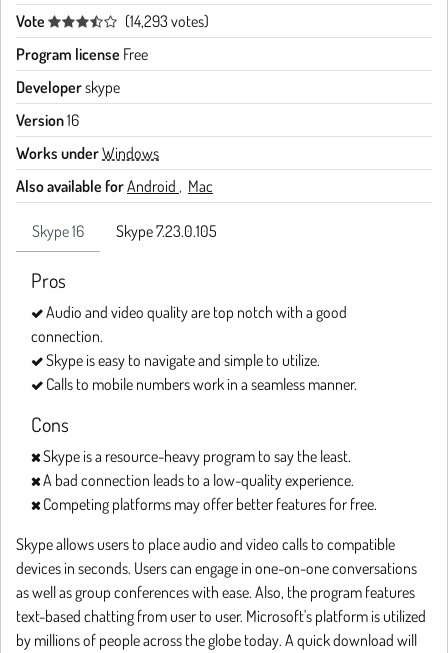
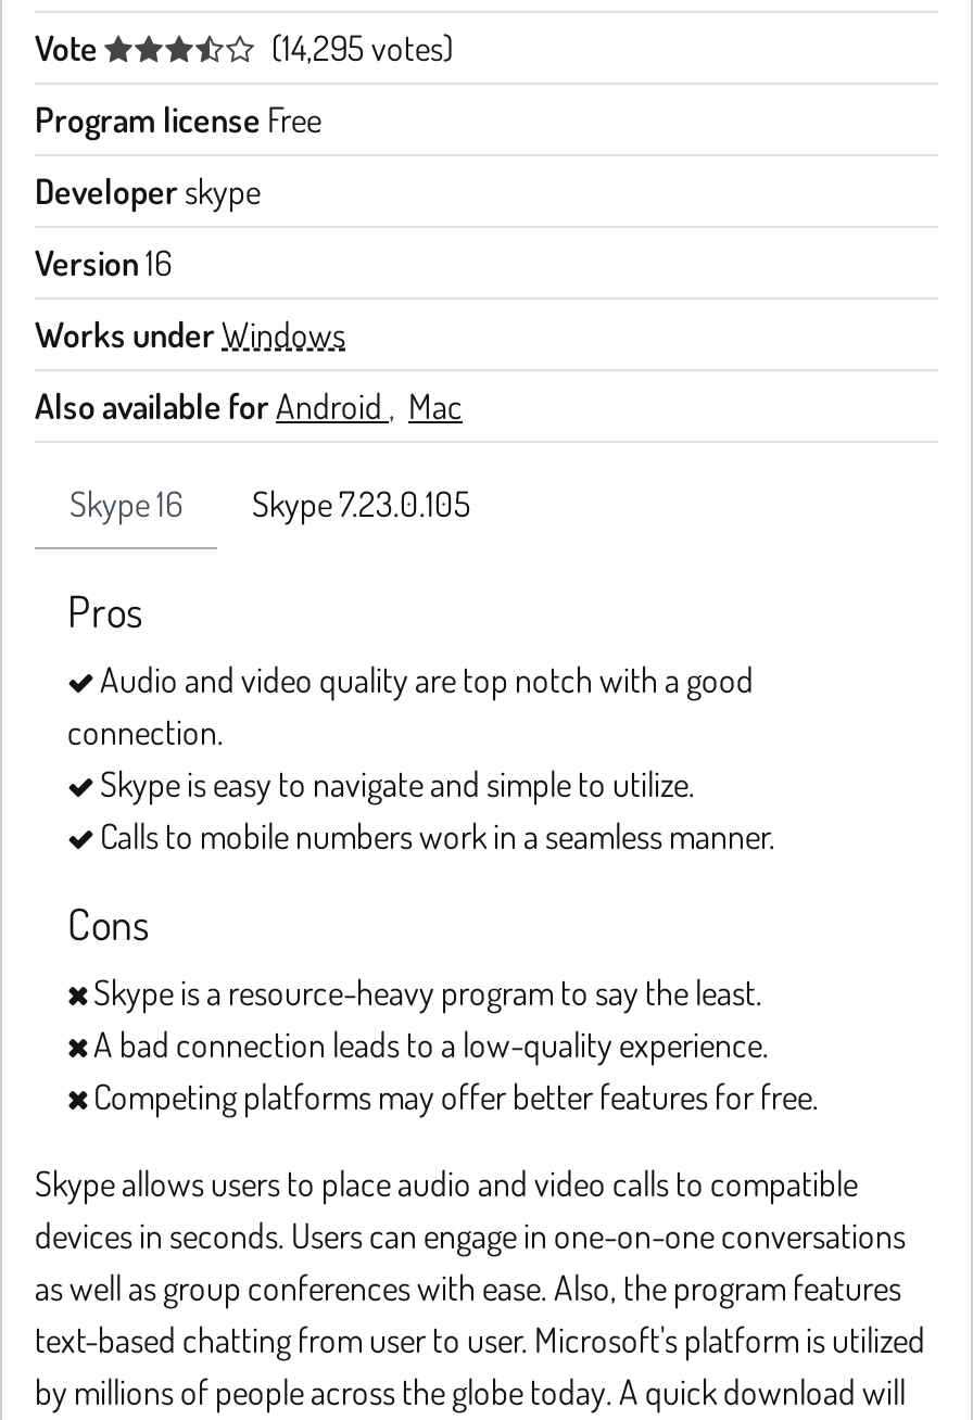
- (14,293 votes)
+ (14,295 votes)
